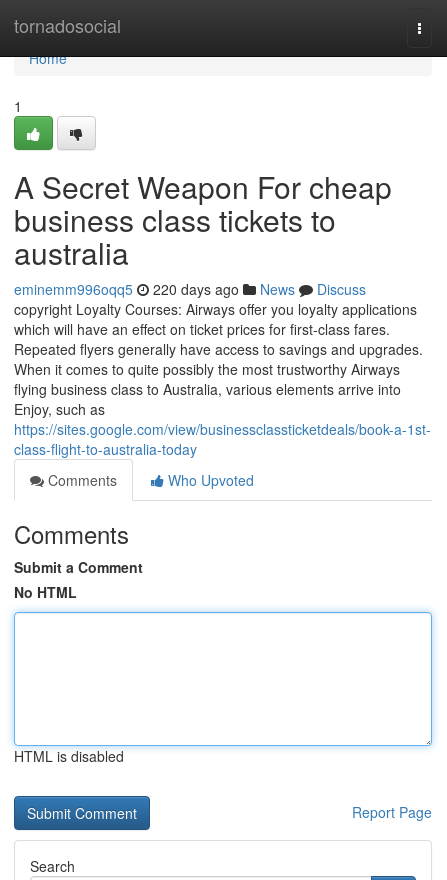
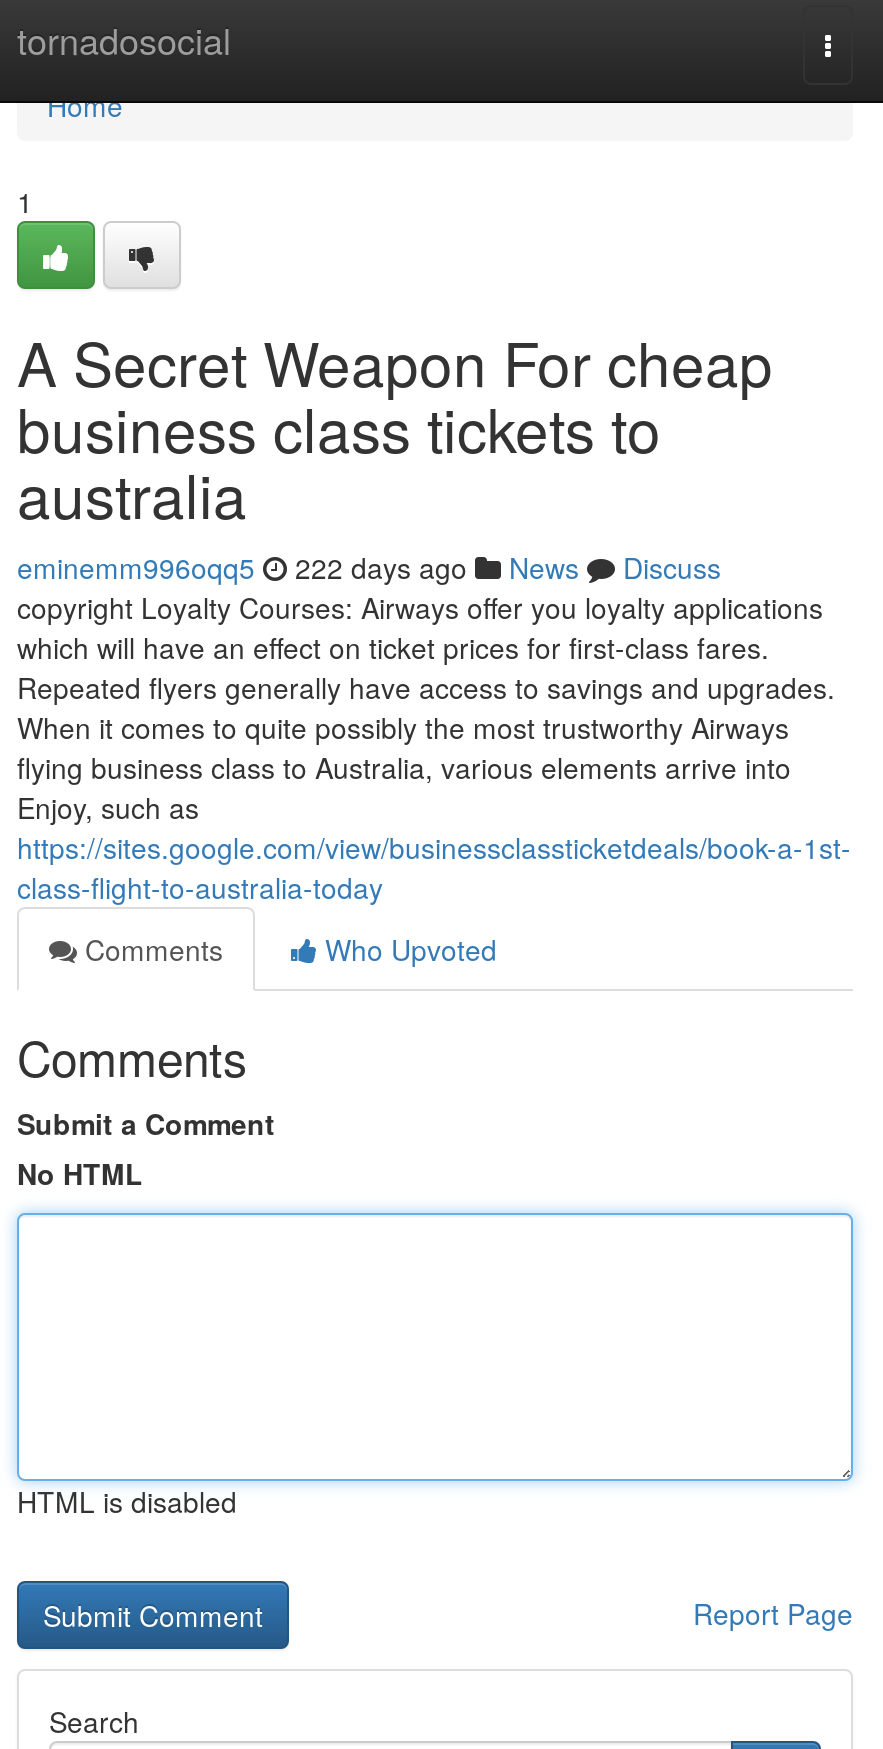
- eminemm996oqq5 220 days ago News Discuss
+ eminemm996oqq5 222 days ago News Discuss
